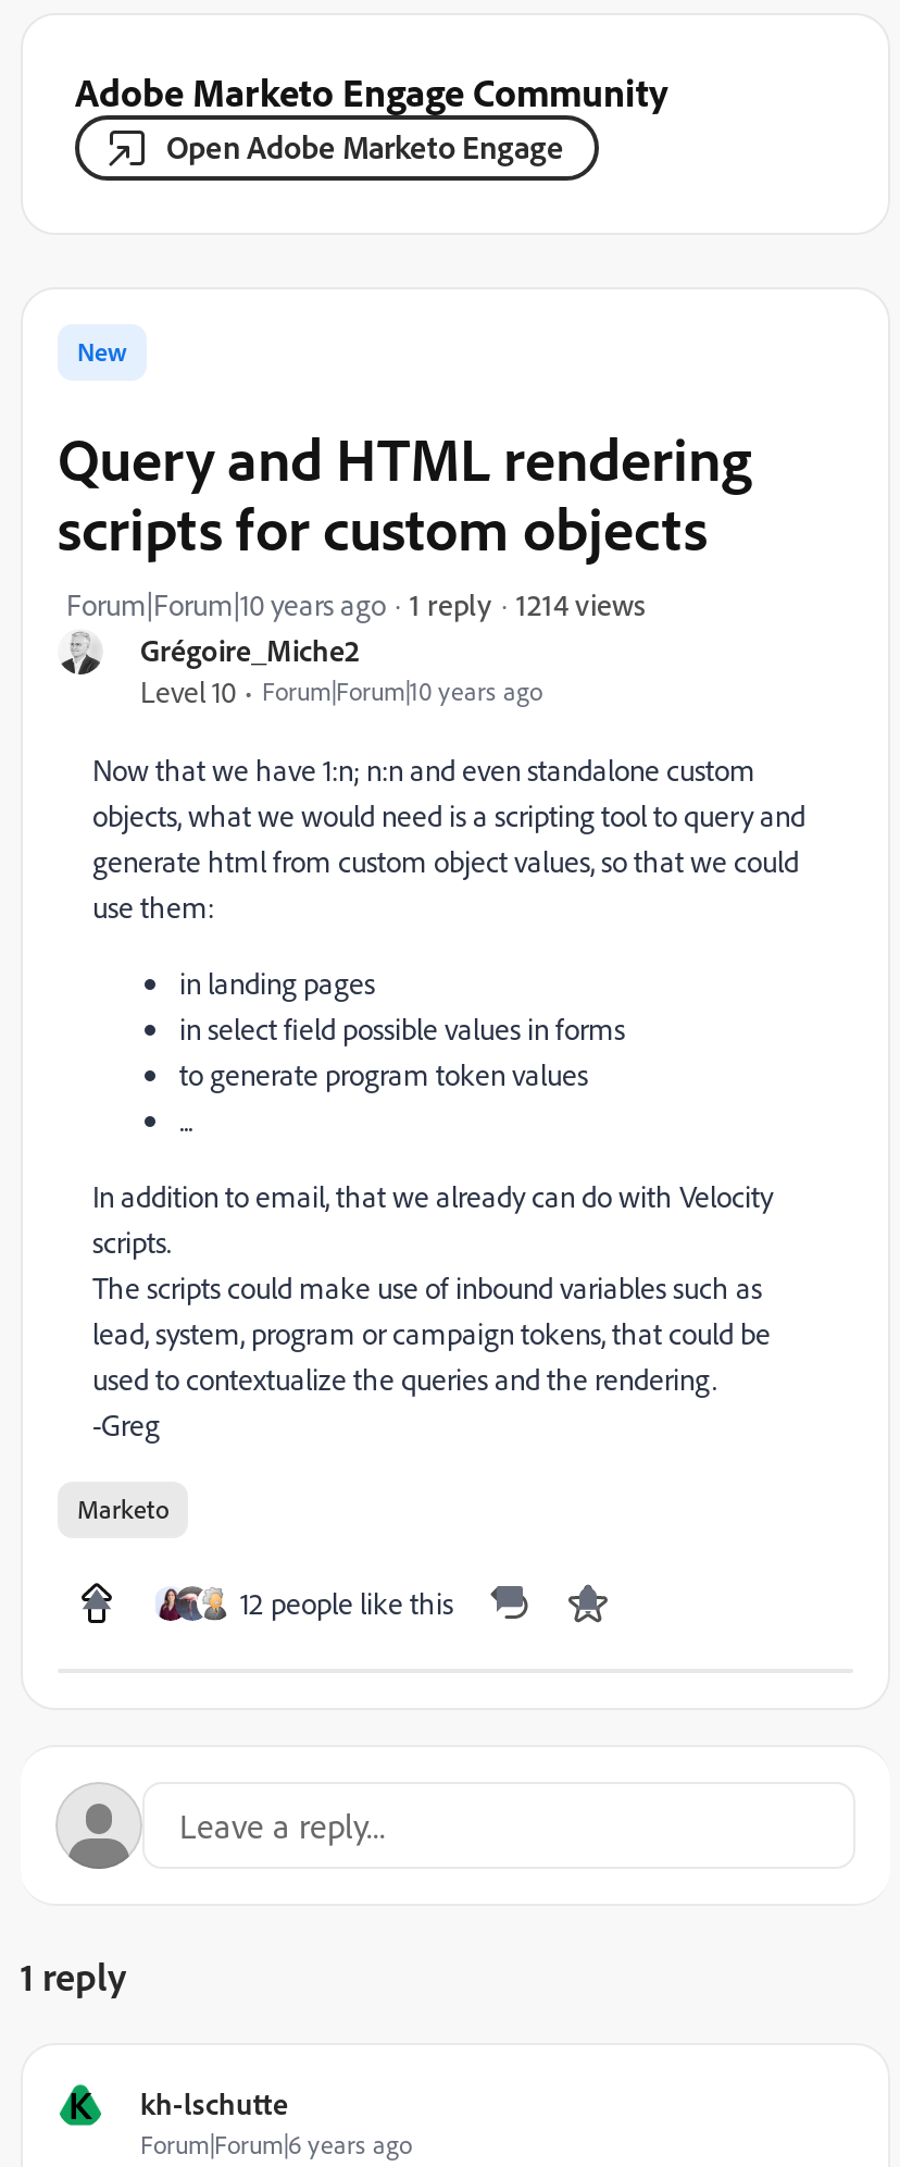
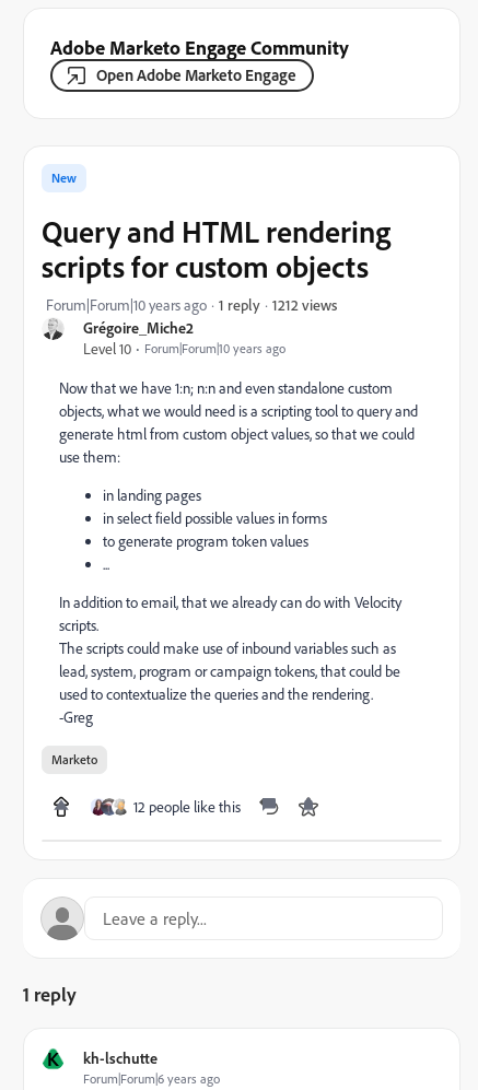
- 1214 views
+ 1212 views
